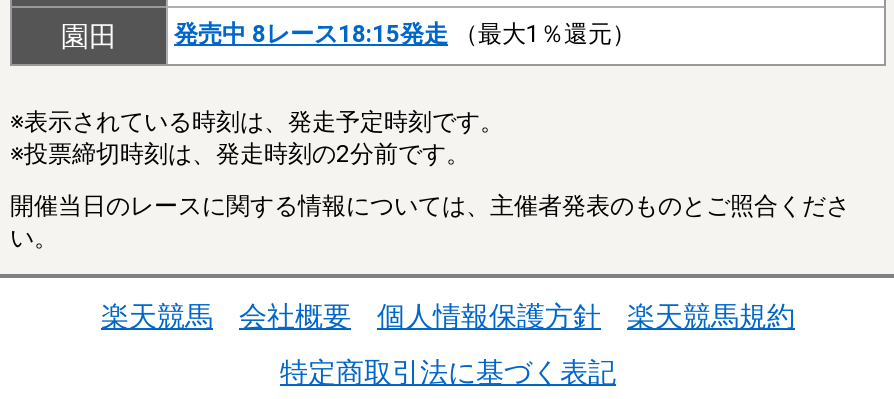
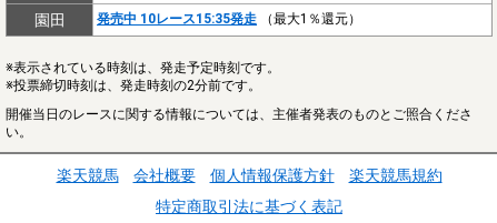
- 発売中 8レース18:15発走（最大1％還元）
+ 発売中 10レース15:35発走（最大1％還元）
